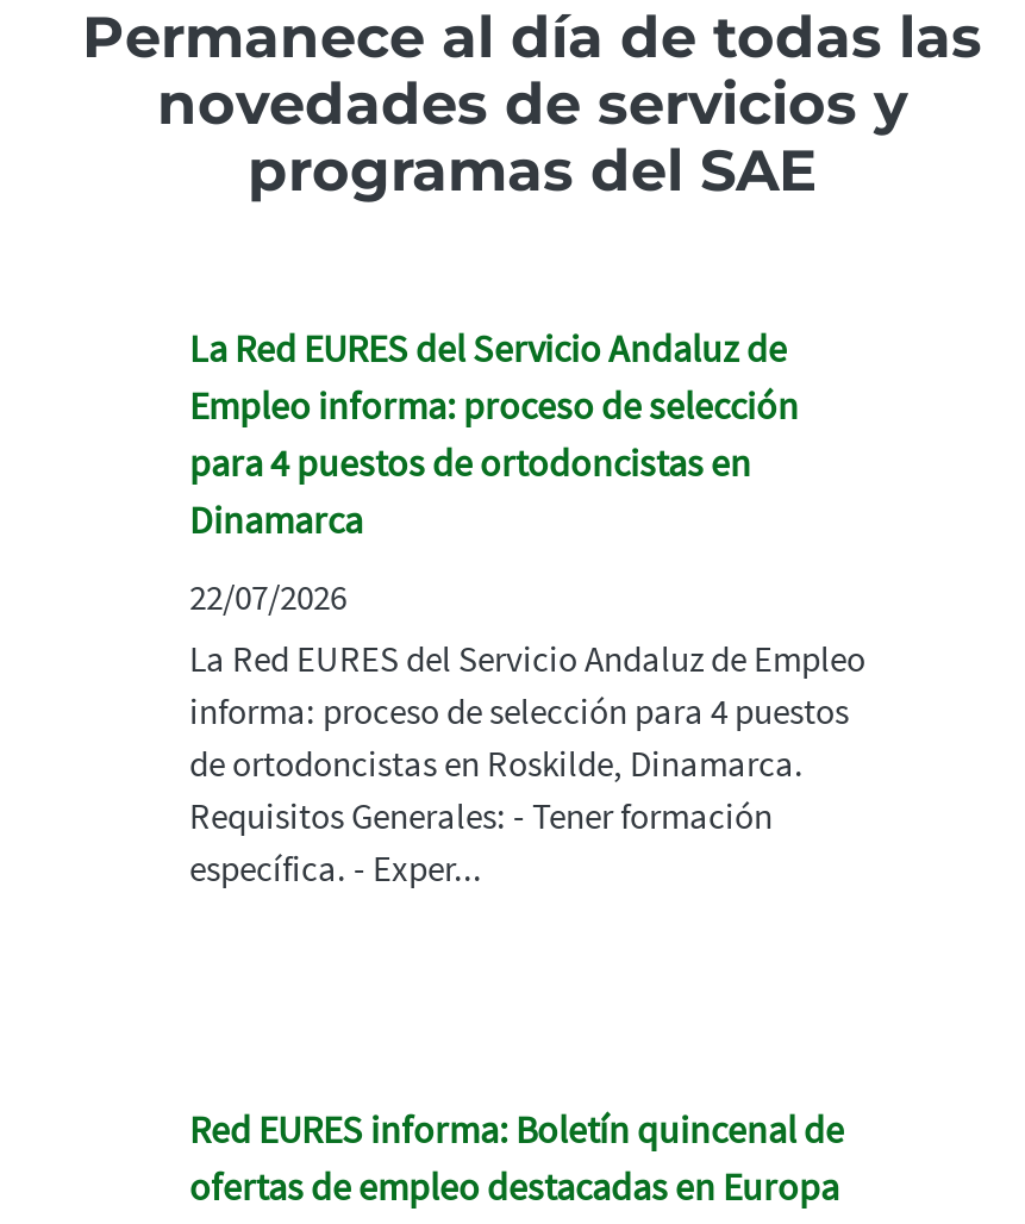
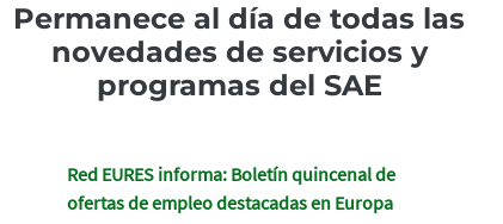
- La Red EURES del Servicio Andaluz de
- Empleo informa: proceso de selección
- para 4 puestos de ortodoncistas en
- Dinamarca
- 22/07/2026
- La Red EURES del Servicio Andaluz de Empleo
- informa: proceso de selección para 4 puestos
- de ortodoncistas en Roskilde, Dinamarca.
- Requisitos Generales: - Tener formación
- específica. - Exper...
